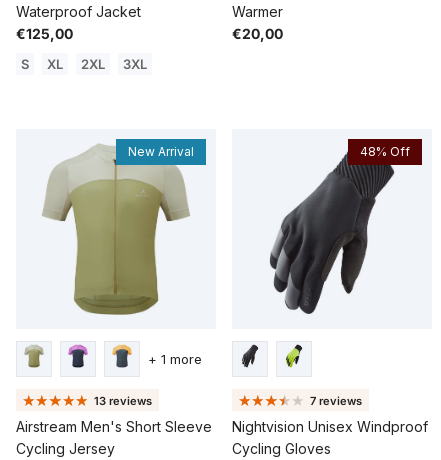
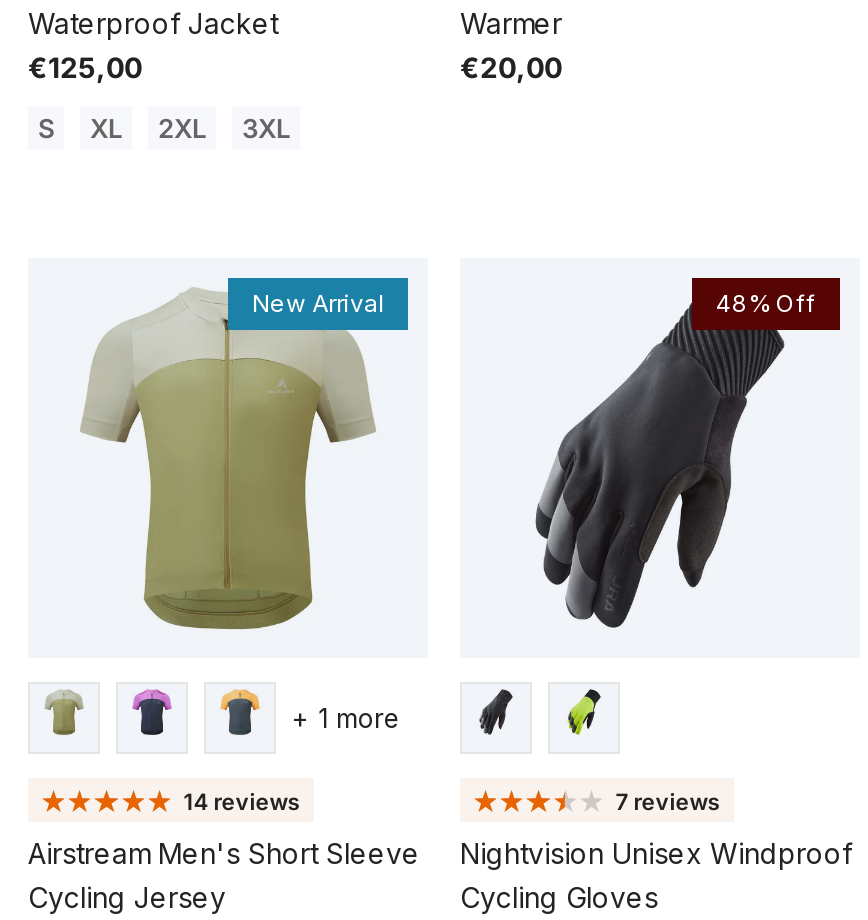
- 13 reviews
+ 14 reviews
